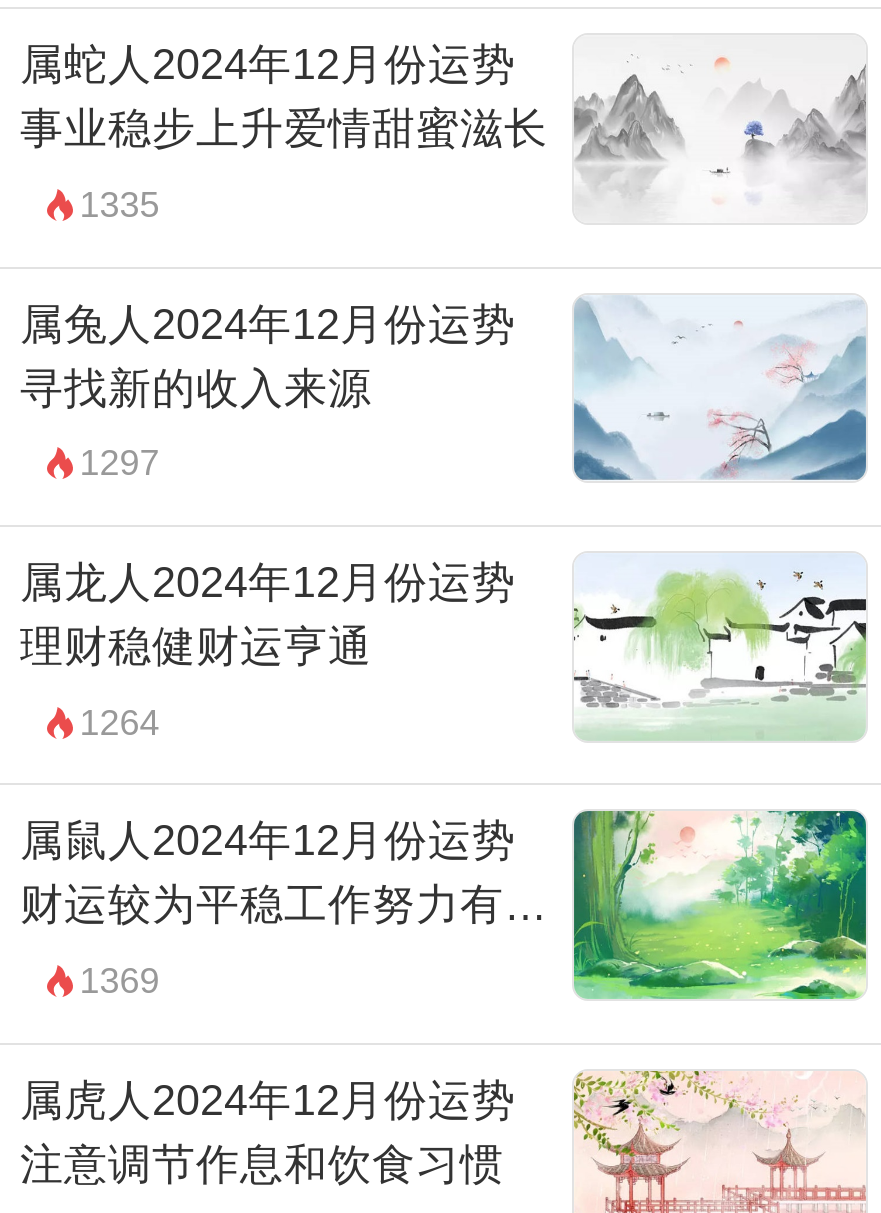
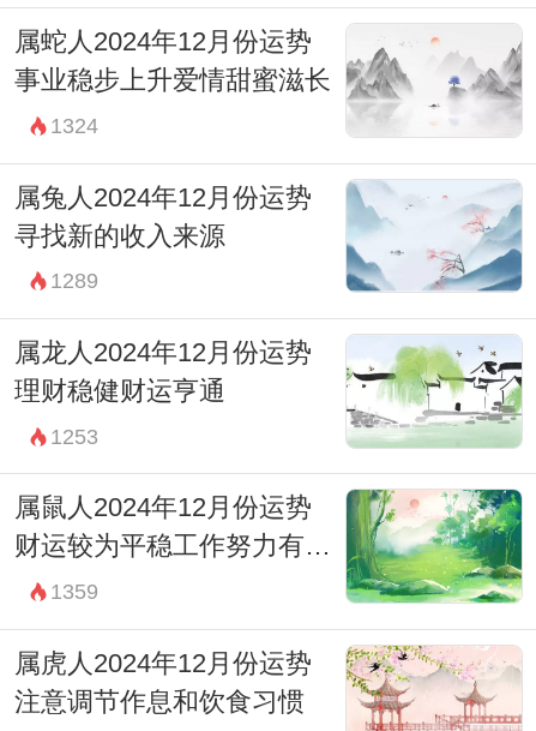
- 1335
+ 1324

- 1297
+ 1289

- 1264
+ 1253

- 报 1369
+ 报 1359
